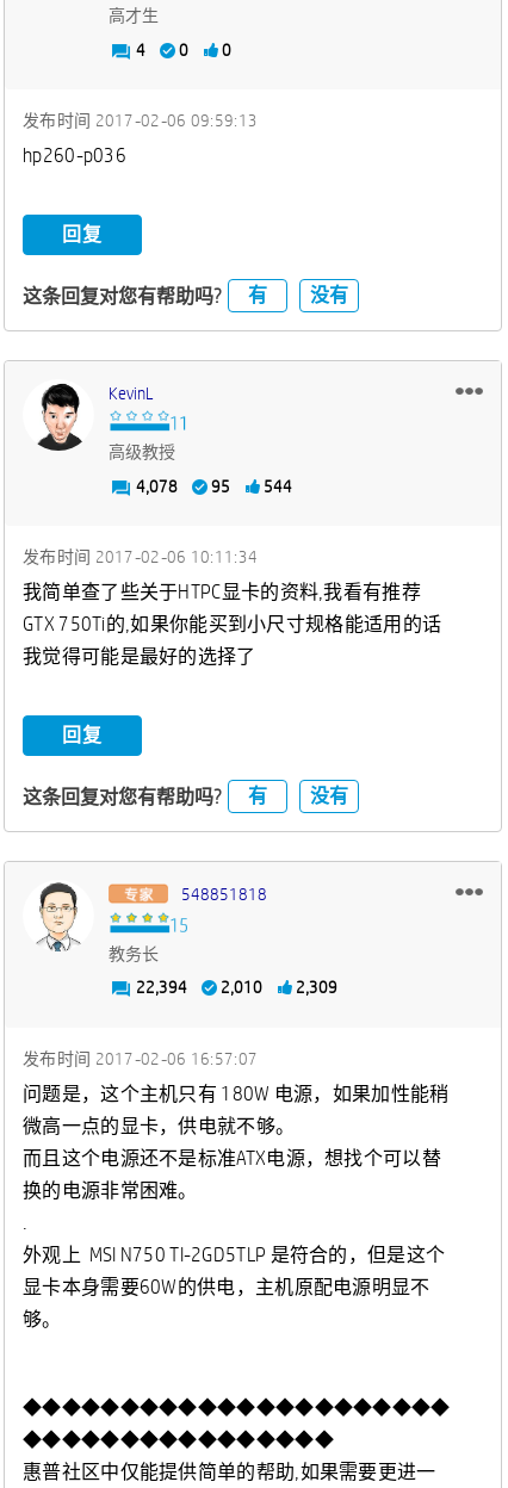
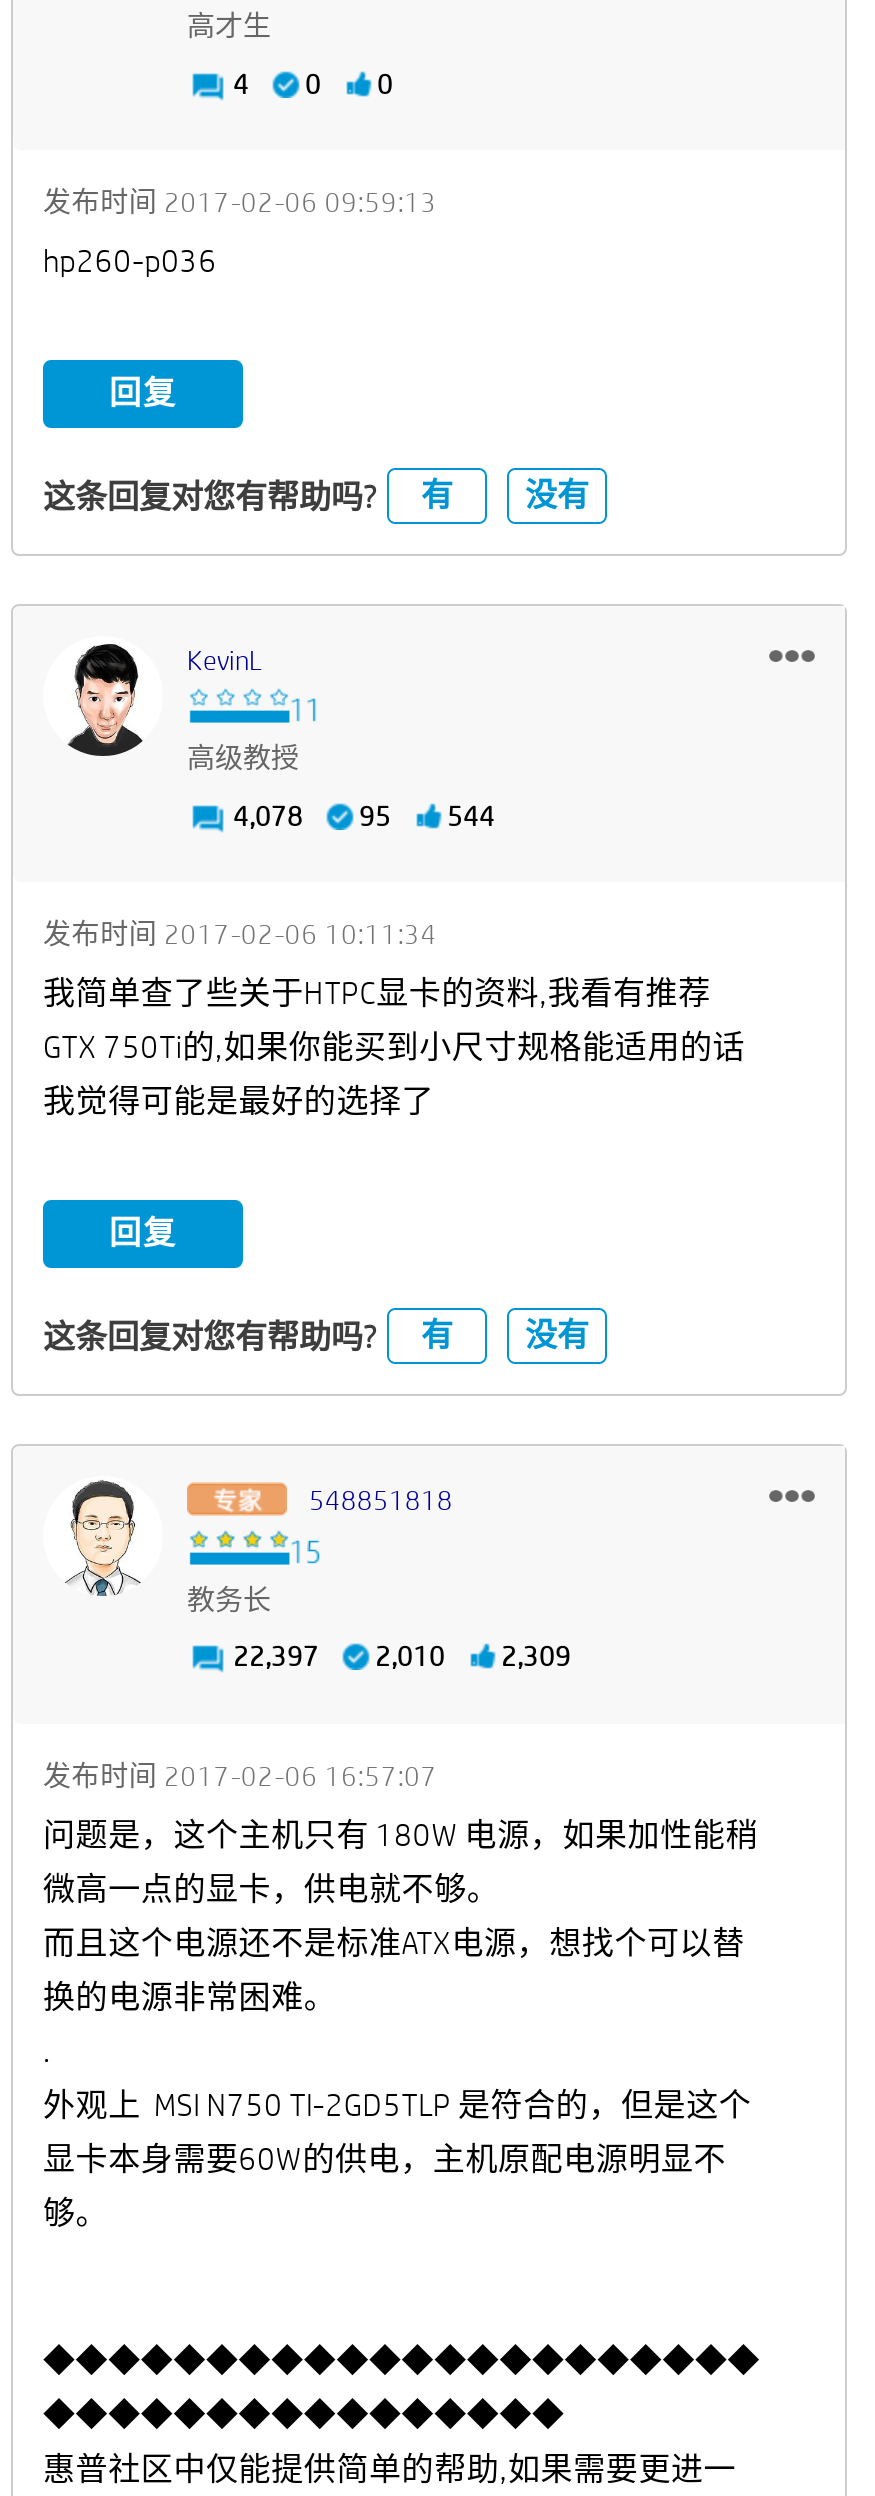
- 22,394 2,010 2,309
+ 22,397 2,010 2,309
